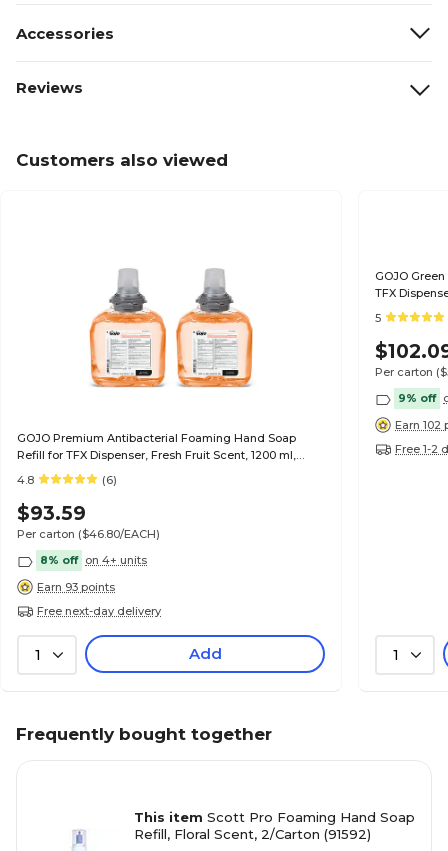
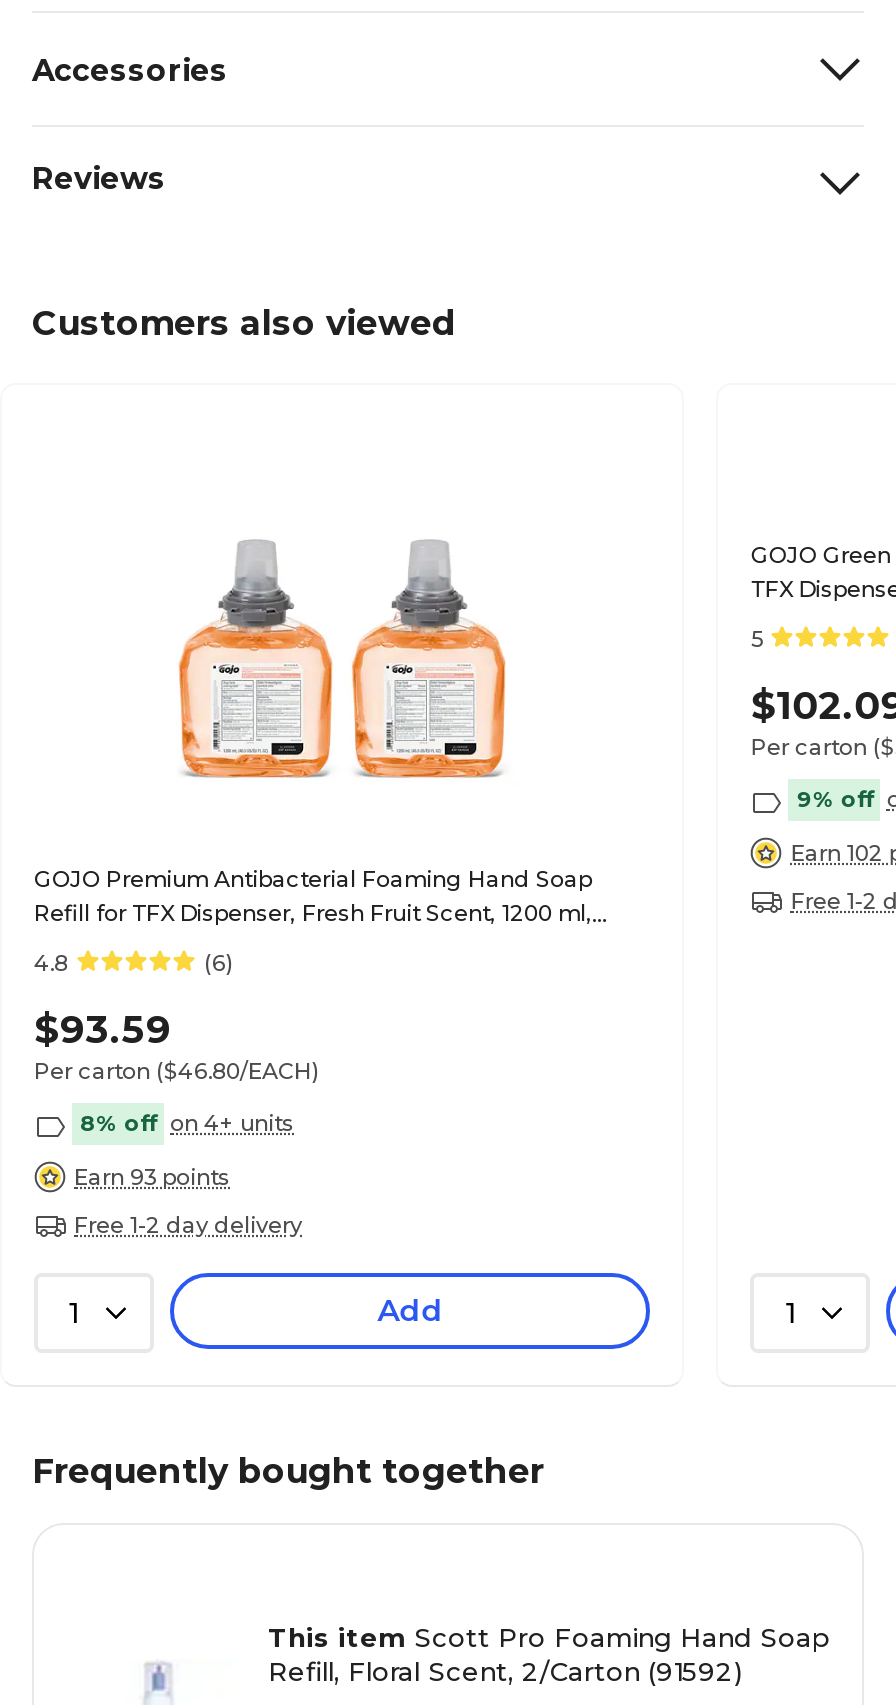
- Free next-day delivery
+ Free 1-2 day delivery
